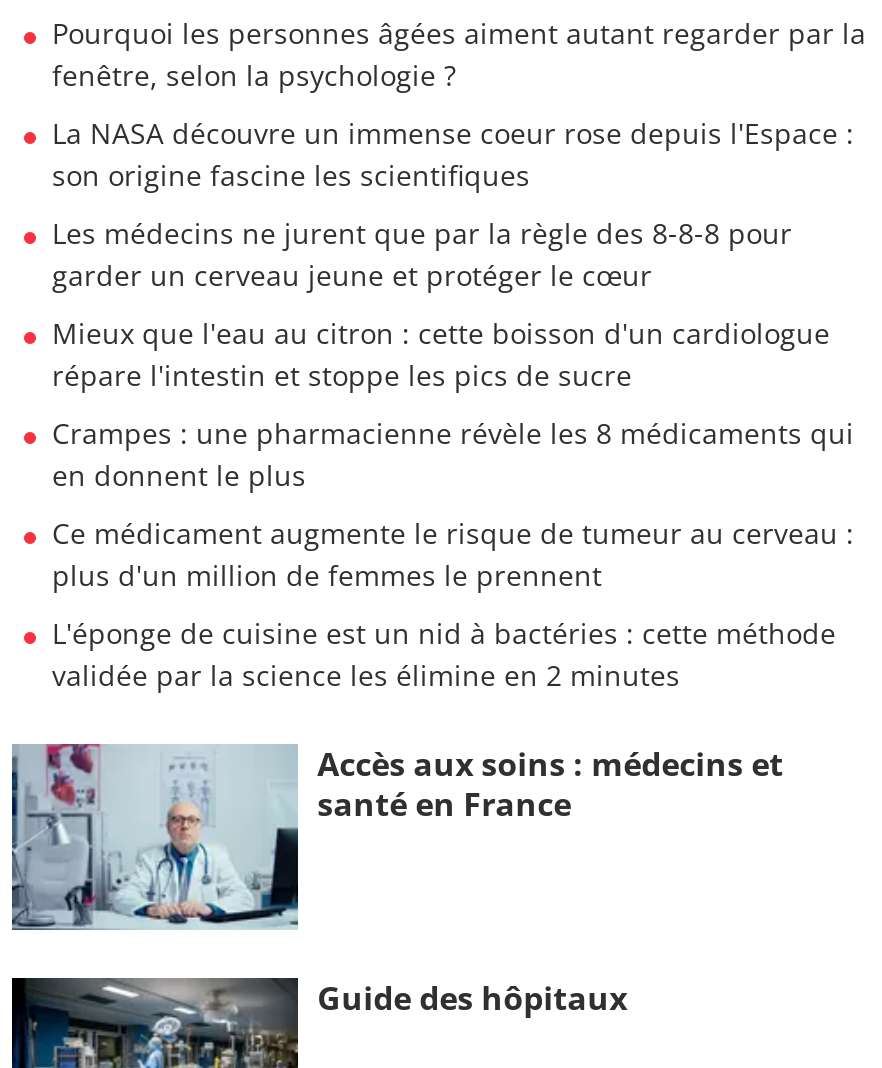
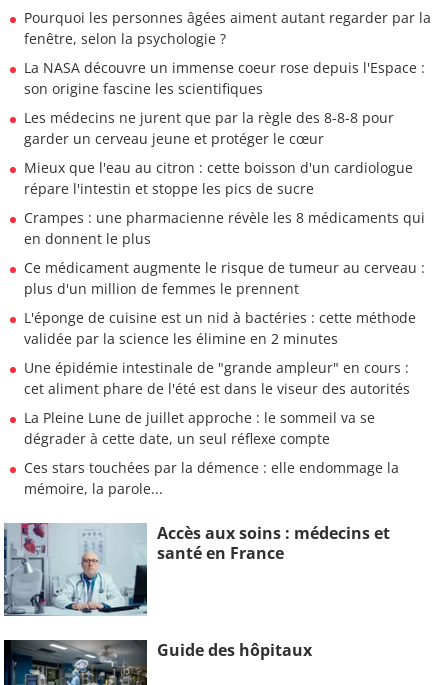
+ Une épidémie intestinale de "grande ampleur" en cours :
+ cet aliment phare de l'été est dans le viseur des autorités
+ La Pleine Lune de juillet approche : le sommeil va se
+ dégrader à cette date, un seul réflexe compte
+ Ces stars touchées par la démence : elle endommage la
+ mémoire, la parole...
